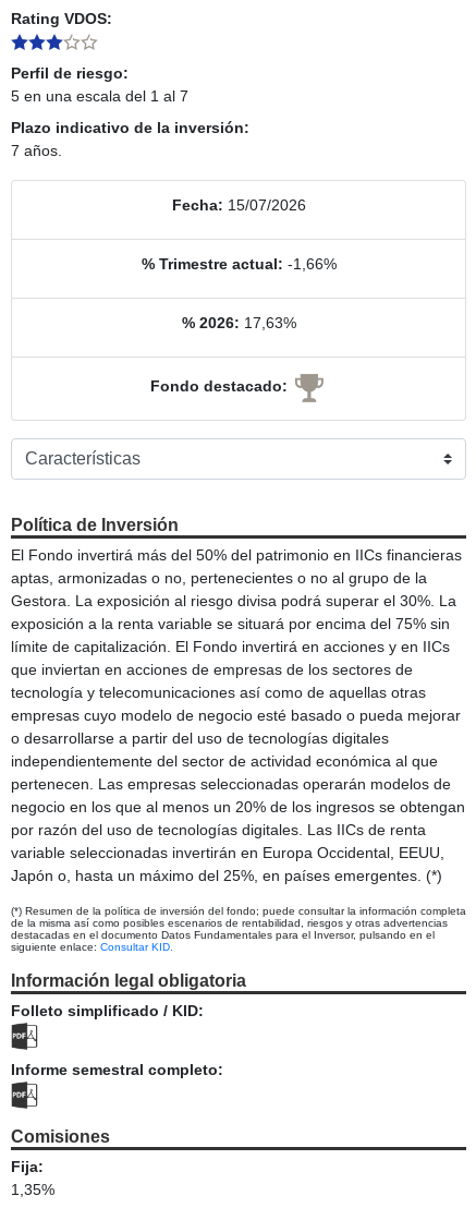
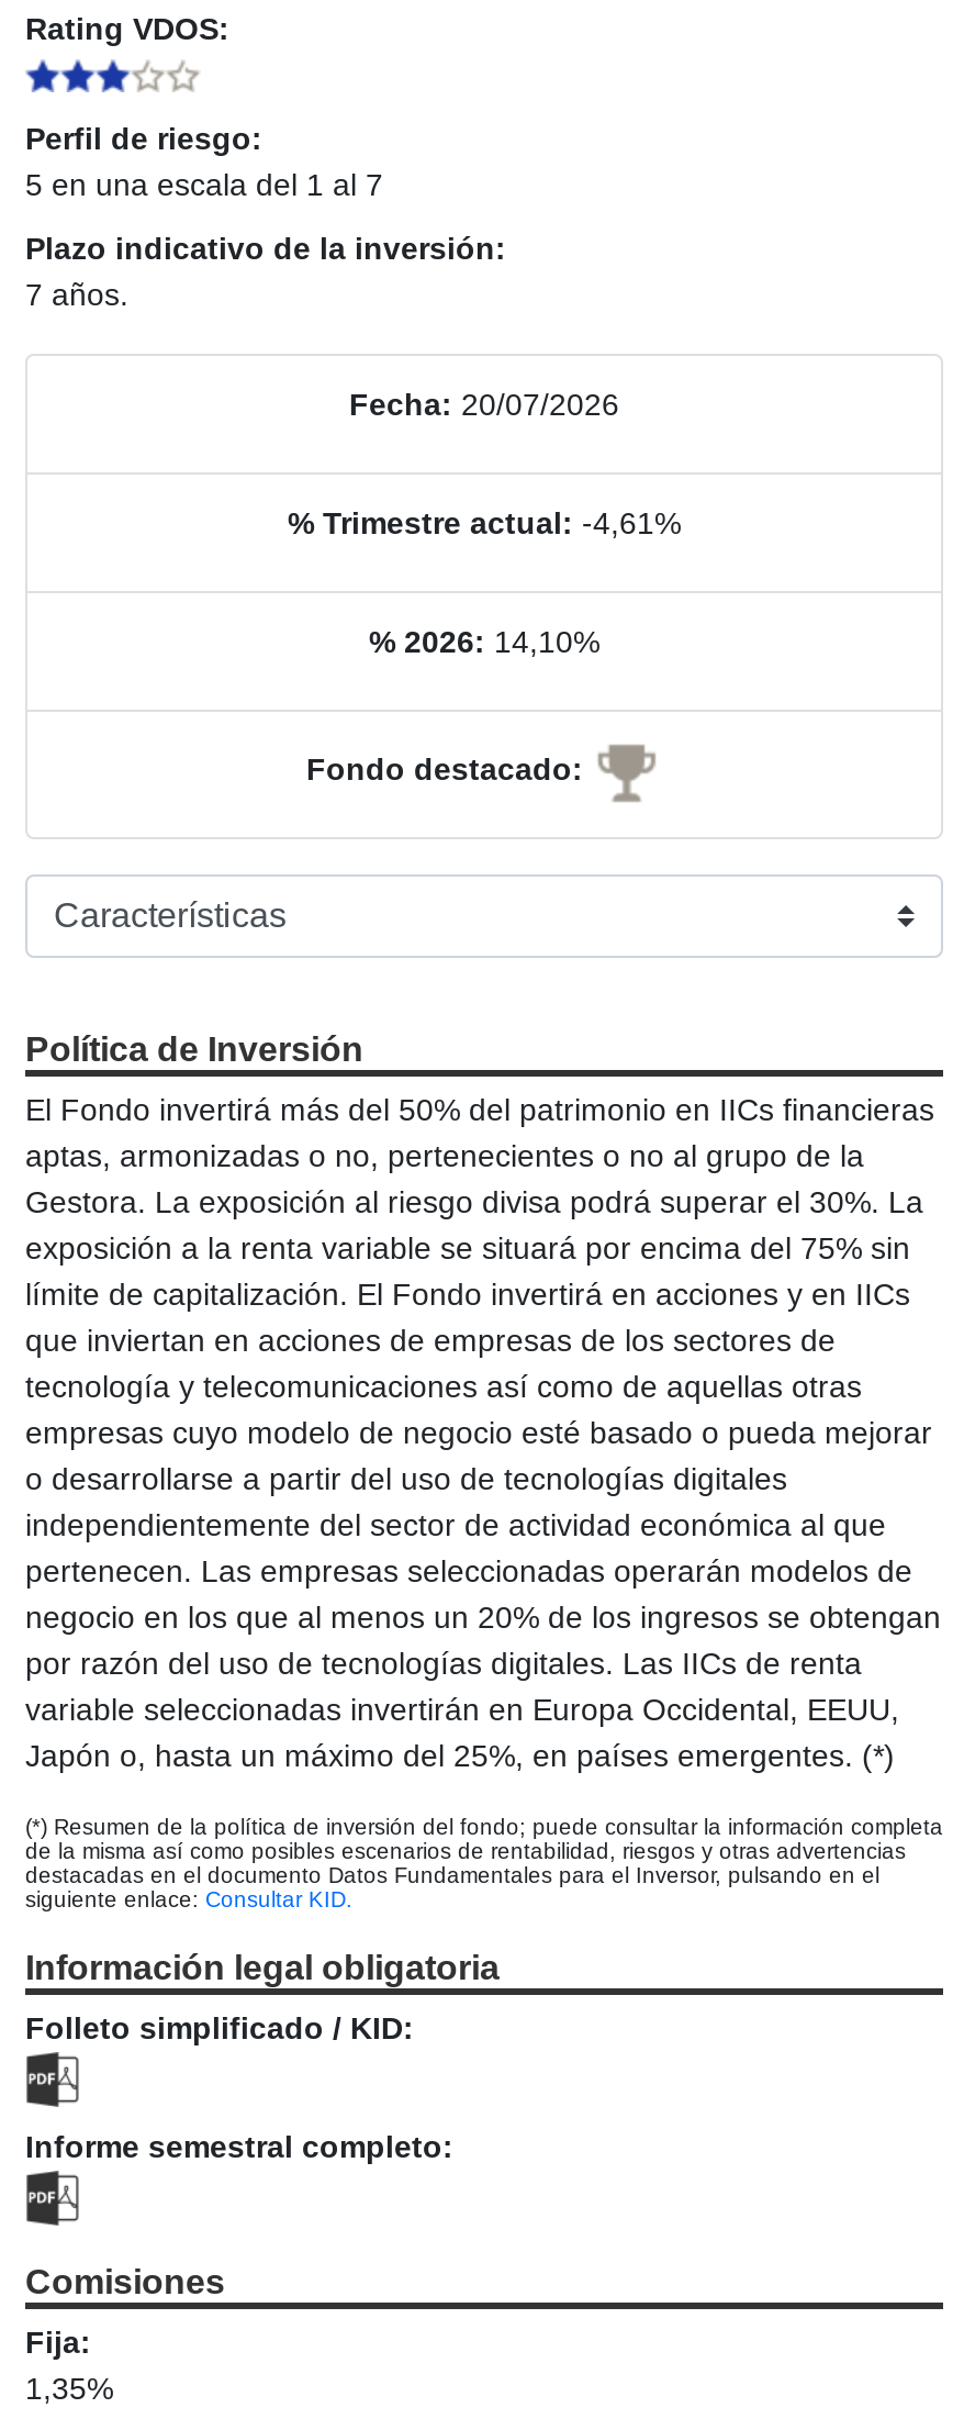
- Fecha: 15/07/2026
+ Fecha: 20/07/2026

- % Trimestre actual: -1,66%
+ % Trimestre actual: -4,61%

- % 2026: 17,63%
+ % 2026: 14,10%
